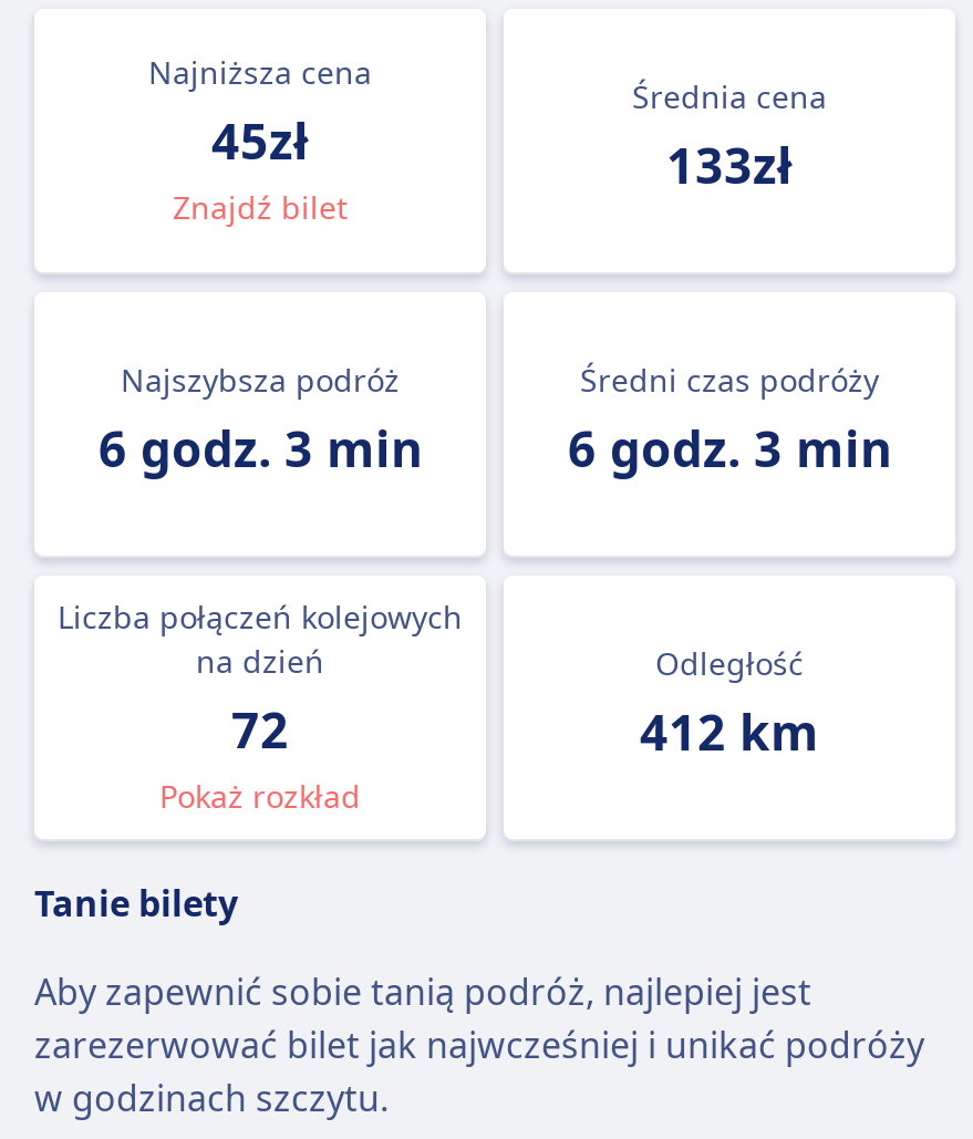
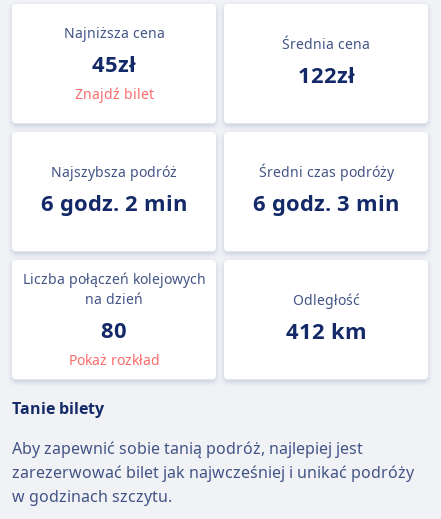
- 133zł
+ 122zł

- 6 godz. 3 min
+ 6 godz. 2 min

- 72
+ 80
